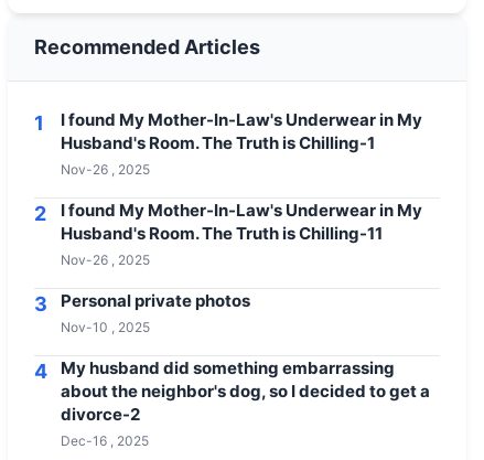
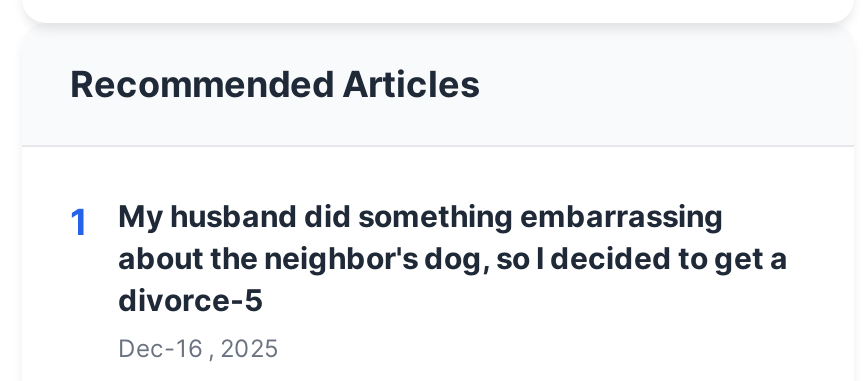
- I found My Mother-In-Law's Underwear in My
- Husband's Room. The Truth is Chilling-1
- Nov-26 , 2025
- 2
- I found My Mother-In-Law's Underwear in My
- Husband's Room. The Truth is Chilling-11
- Nov-26 , 2025
- 3
- Personal private photos
- Nov-10 , 2025
- 4

- divorce-2
+ divorce-5
